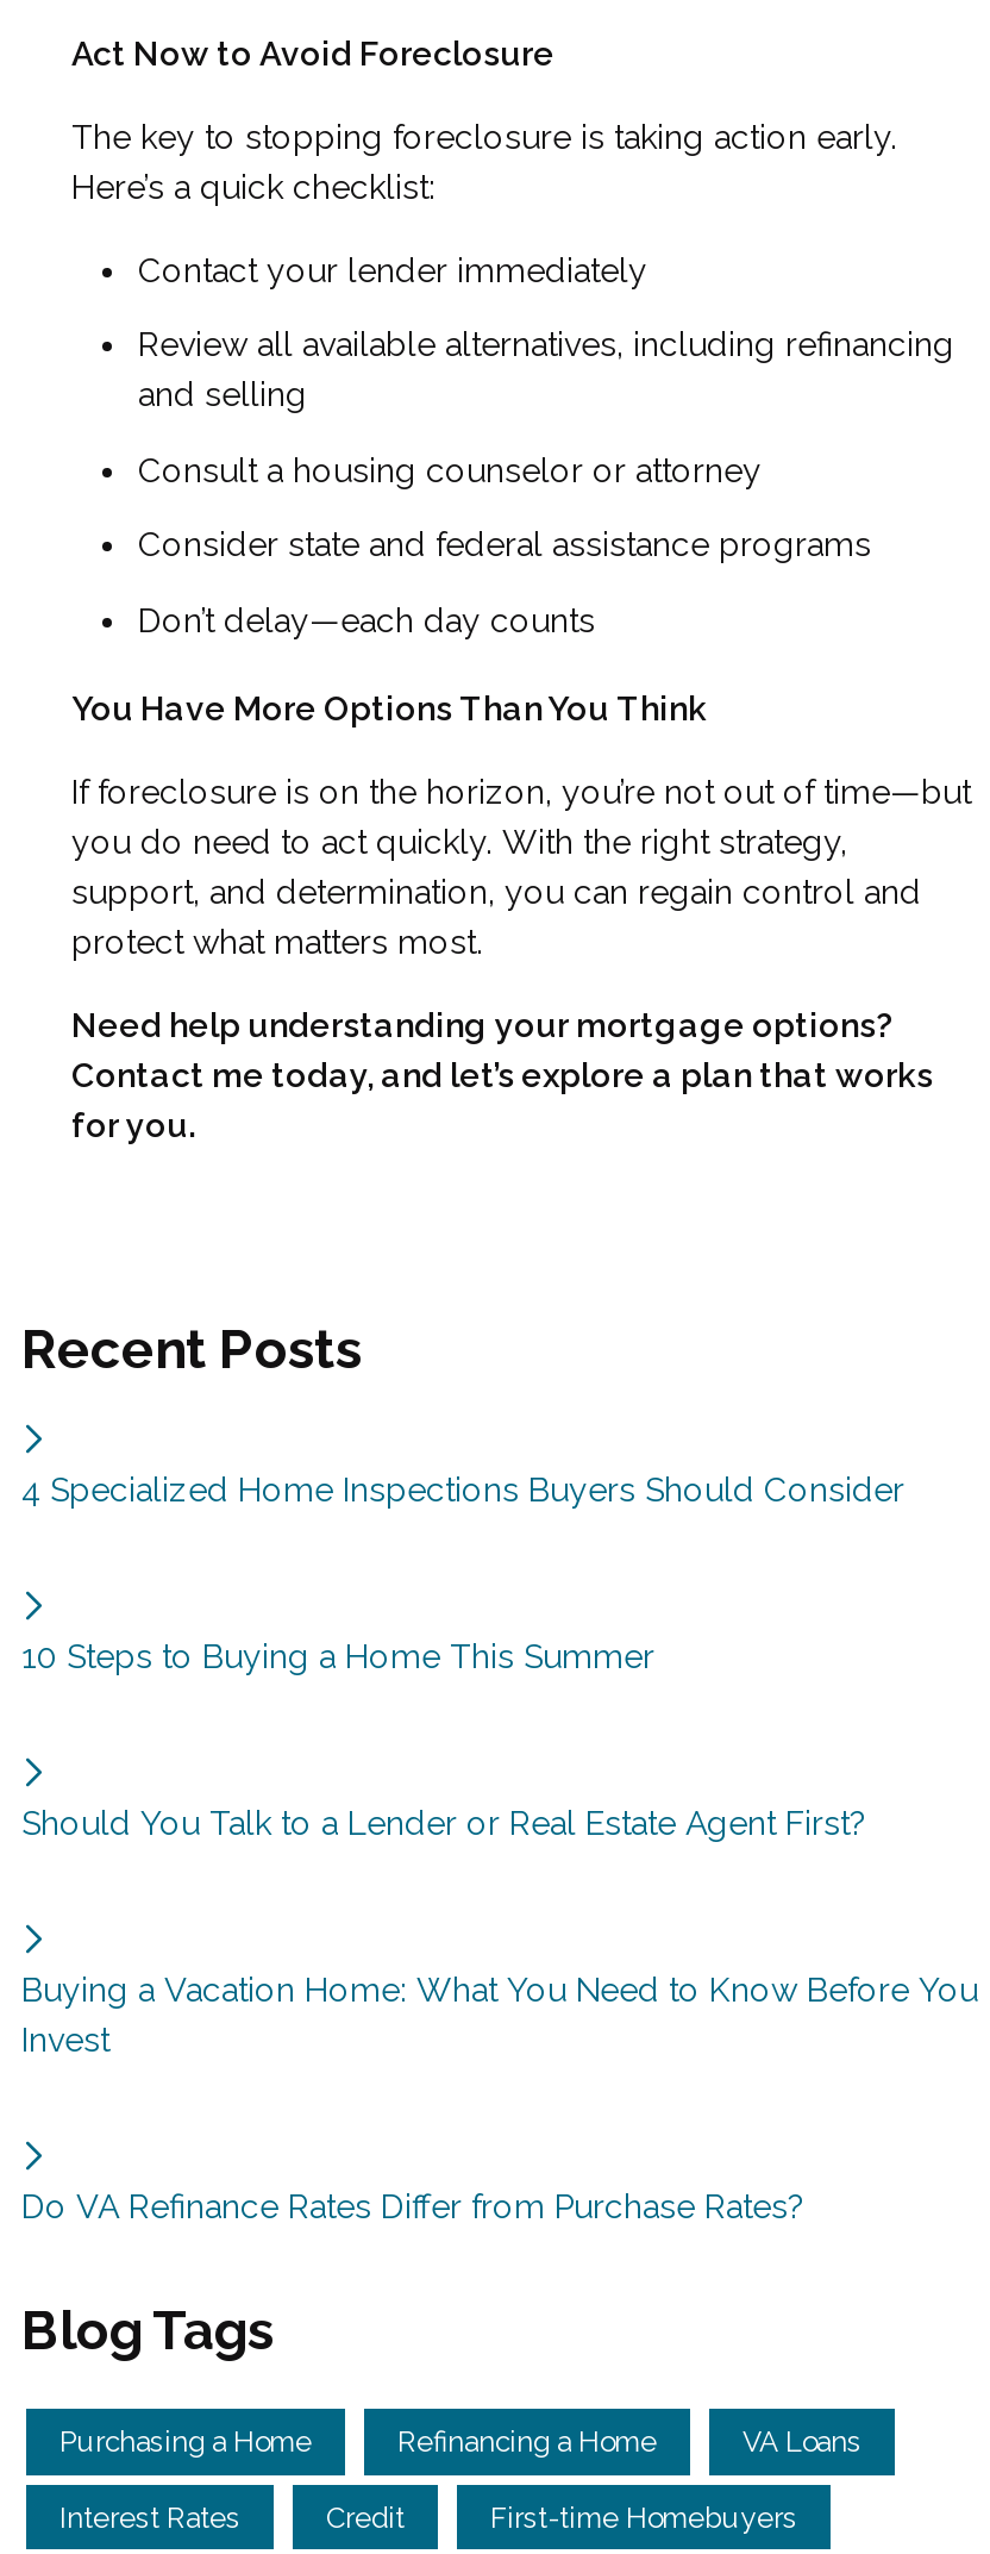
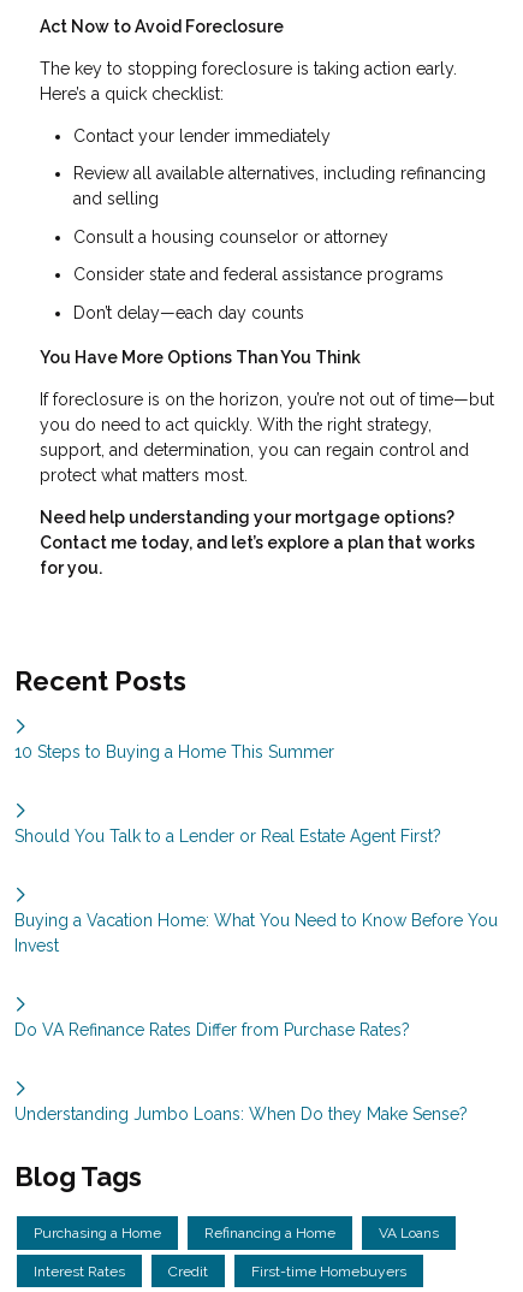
- 4 Specialized Home Inspections Buyers Should Consider

moved up: 10 Steps to Buying a Home This Summer | Should You Talk to a Lender or Real Estate Agent First? | Buying a Vacation Home: What You Need to Know Before You | Invest | Do VA Refinance Rates Differ from Purchase Rates?

+ Understanding Jumbo Loans: When Do they Make Sense?
